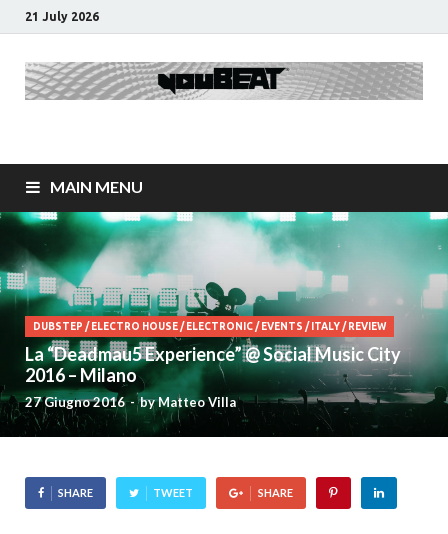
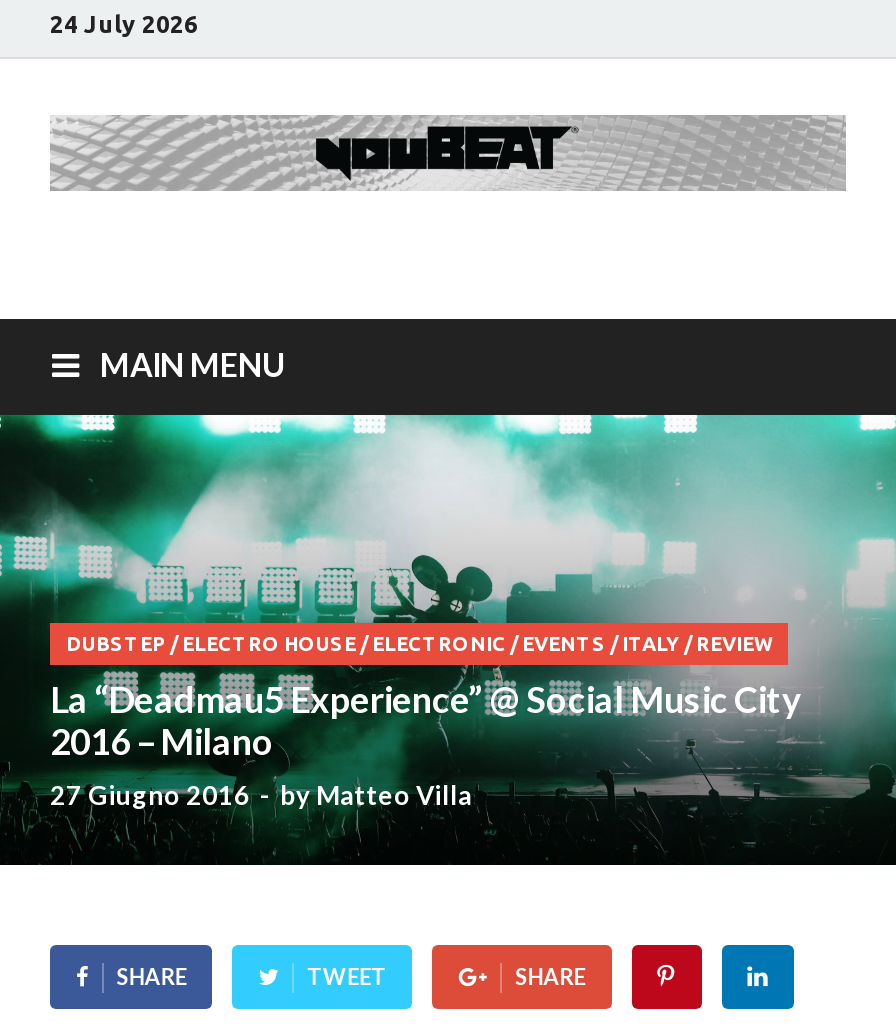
- 21 July 2026
+ 24 July 2026
